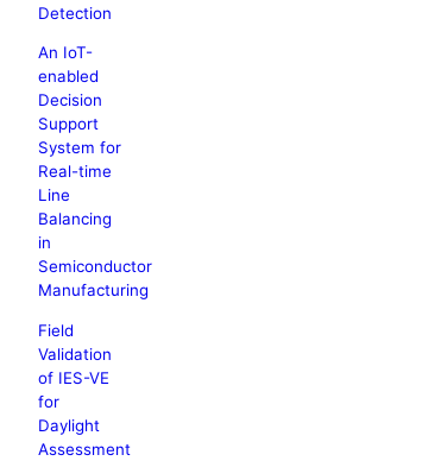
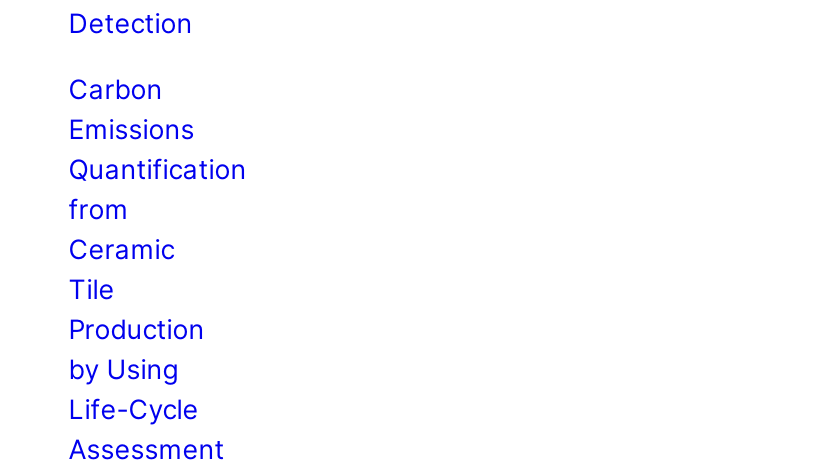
- An IoT-
- enabled
- Decision
- Support
- System for
- Real-time
- Line
- Balancing
- in
- Semiconductor
- Manufacturing
- Field
- Validation
- of IES-VE
- for
- Daylight
+ Carbon
+ Emissions
+ Quantification
+ from
+ Ceramic
+ Tile
+ Production
+ by Using
+ Life-Cycle
